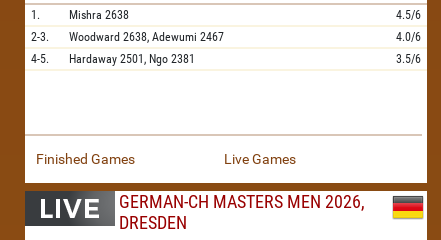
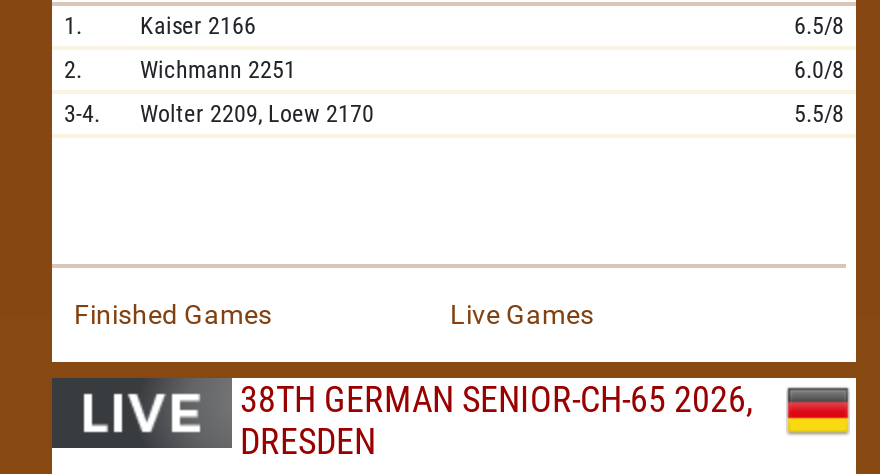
- Mishra 2638
- 4.5/6
+ Kaiser 2166
+ 6.5/8

- 2-3.
- Woodward 2638, Adewumi 2467
- 4.0/6
+ 2.
+ Wichmann 2251
+ 6.0/8

- 4-5.
- Hardaway 2501, Ngo 2381
- 3.5/6
+ 3-4.
+ Wolter 2209, Loew 2170
+ 5.5/8

- GERMAN-CH MASTERS MEN 2026,
+ 38TH GERMAN SENIOR-CH-65 2026,
